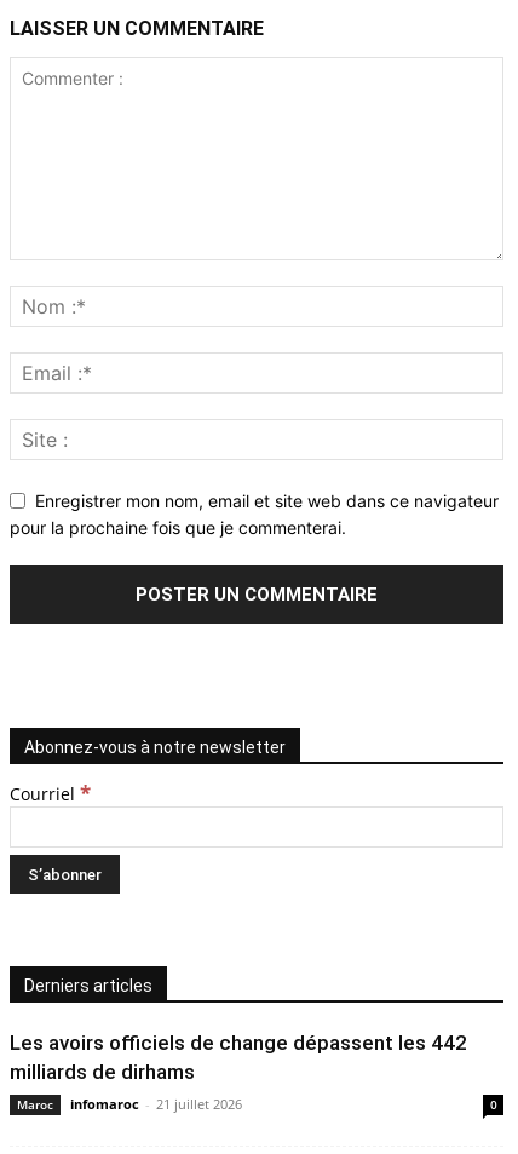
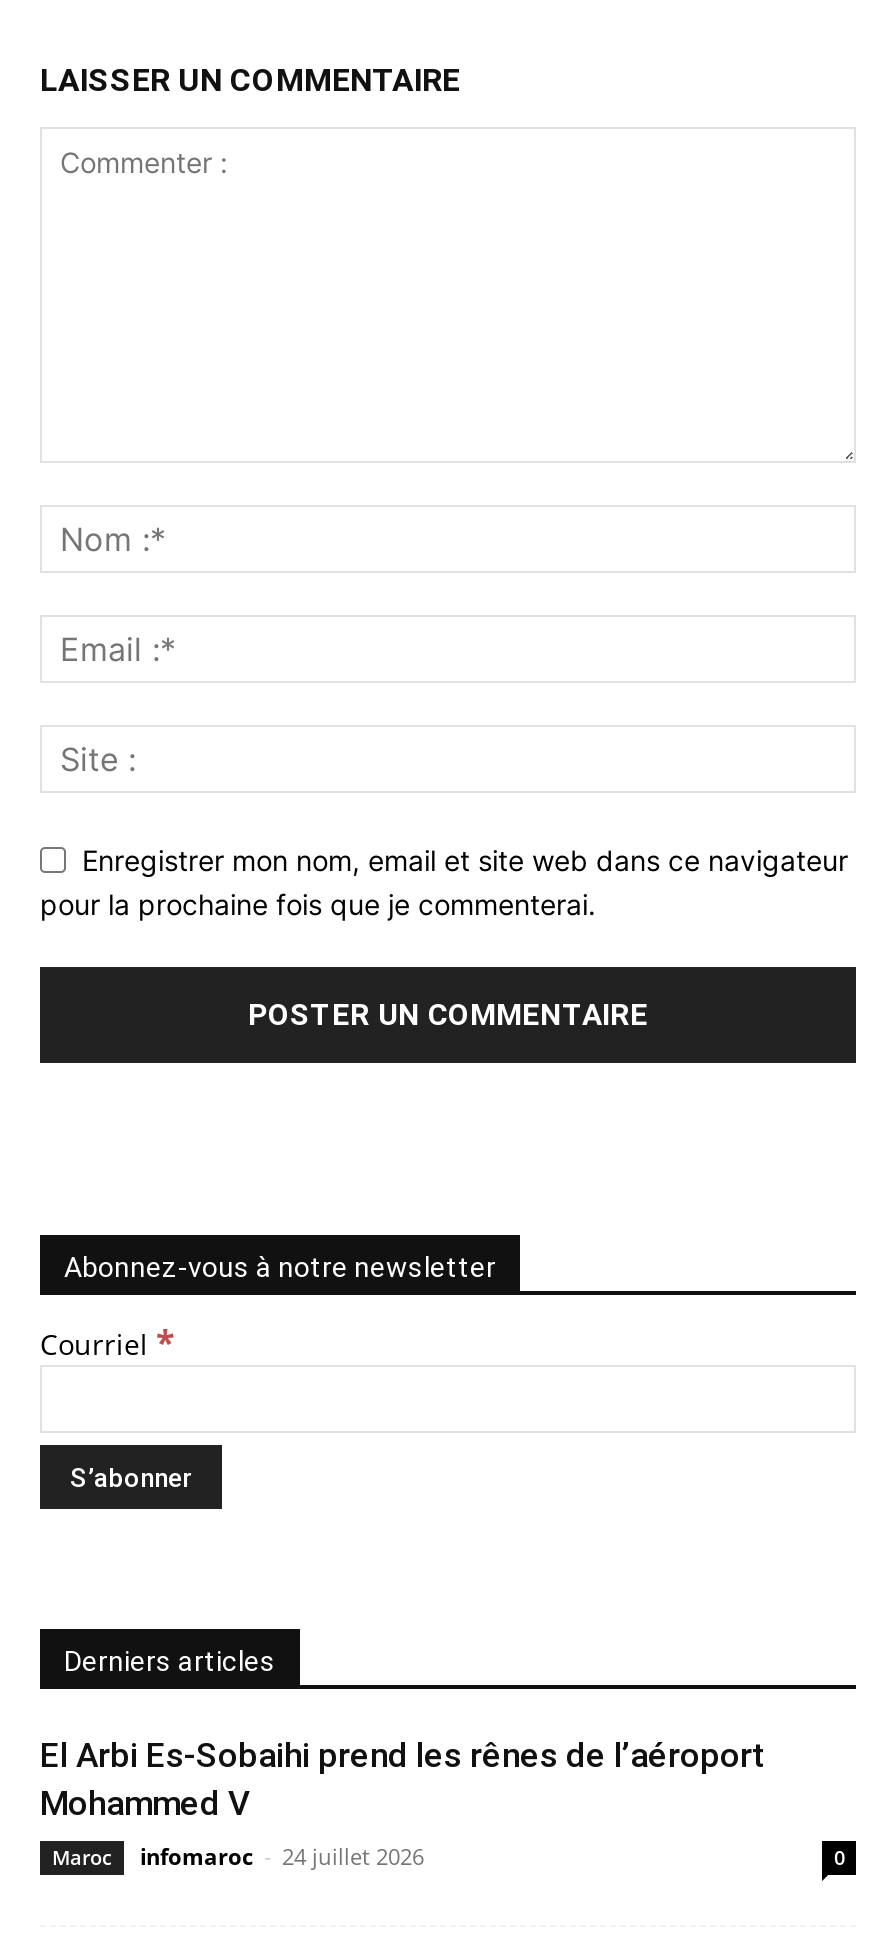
- Les avoirs officiels de change dépassent les 442
- milliards de dirhams
+ El Arbi Es-Sobaihi prend les rênes de l’aéroport
+ Mohammed V

- infomaroc - 21 juillet 2026
+ infomaroc - 24 juillet 2026
